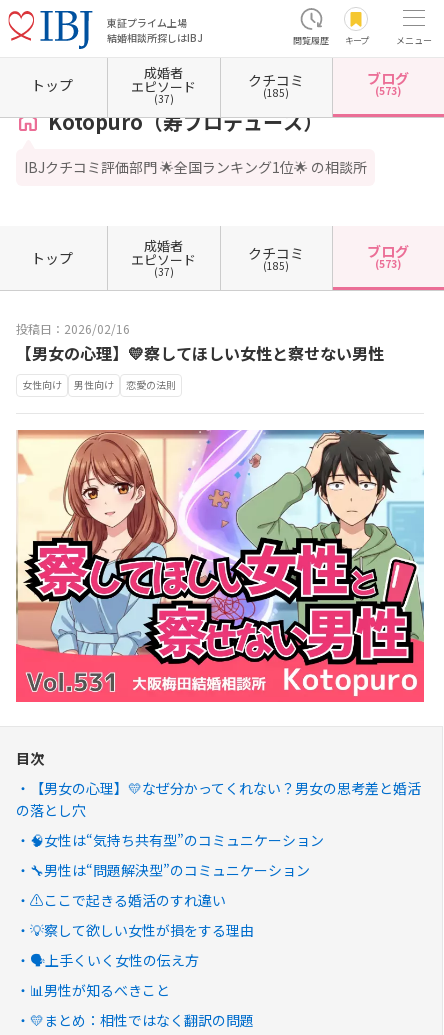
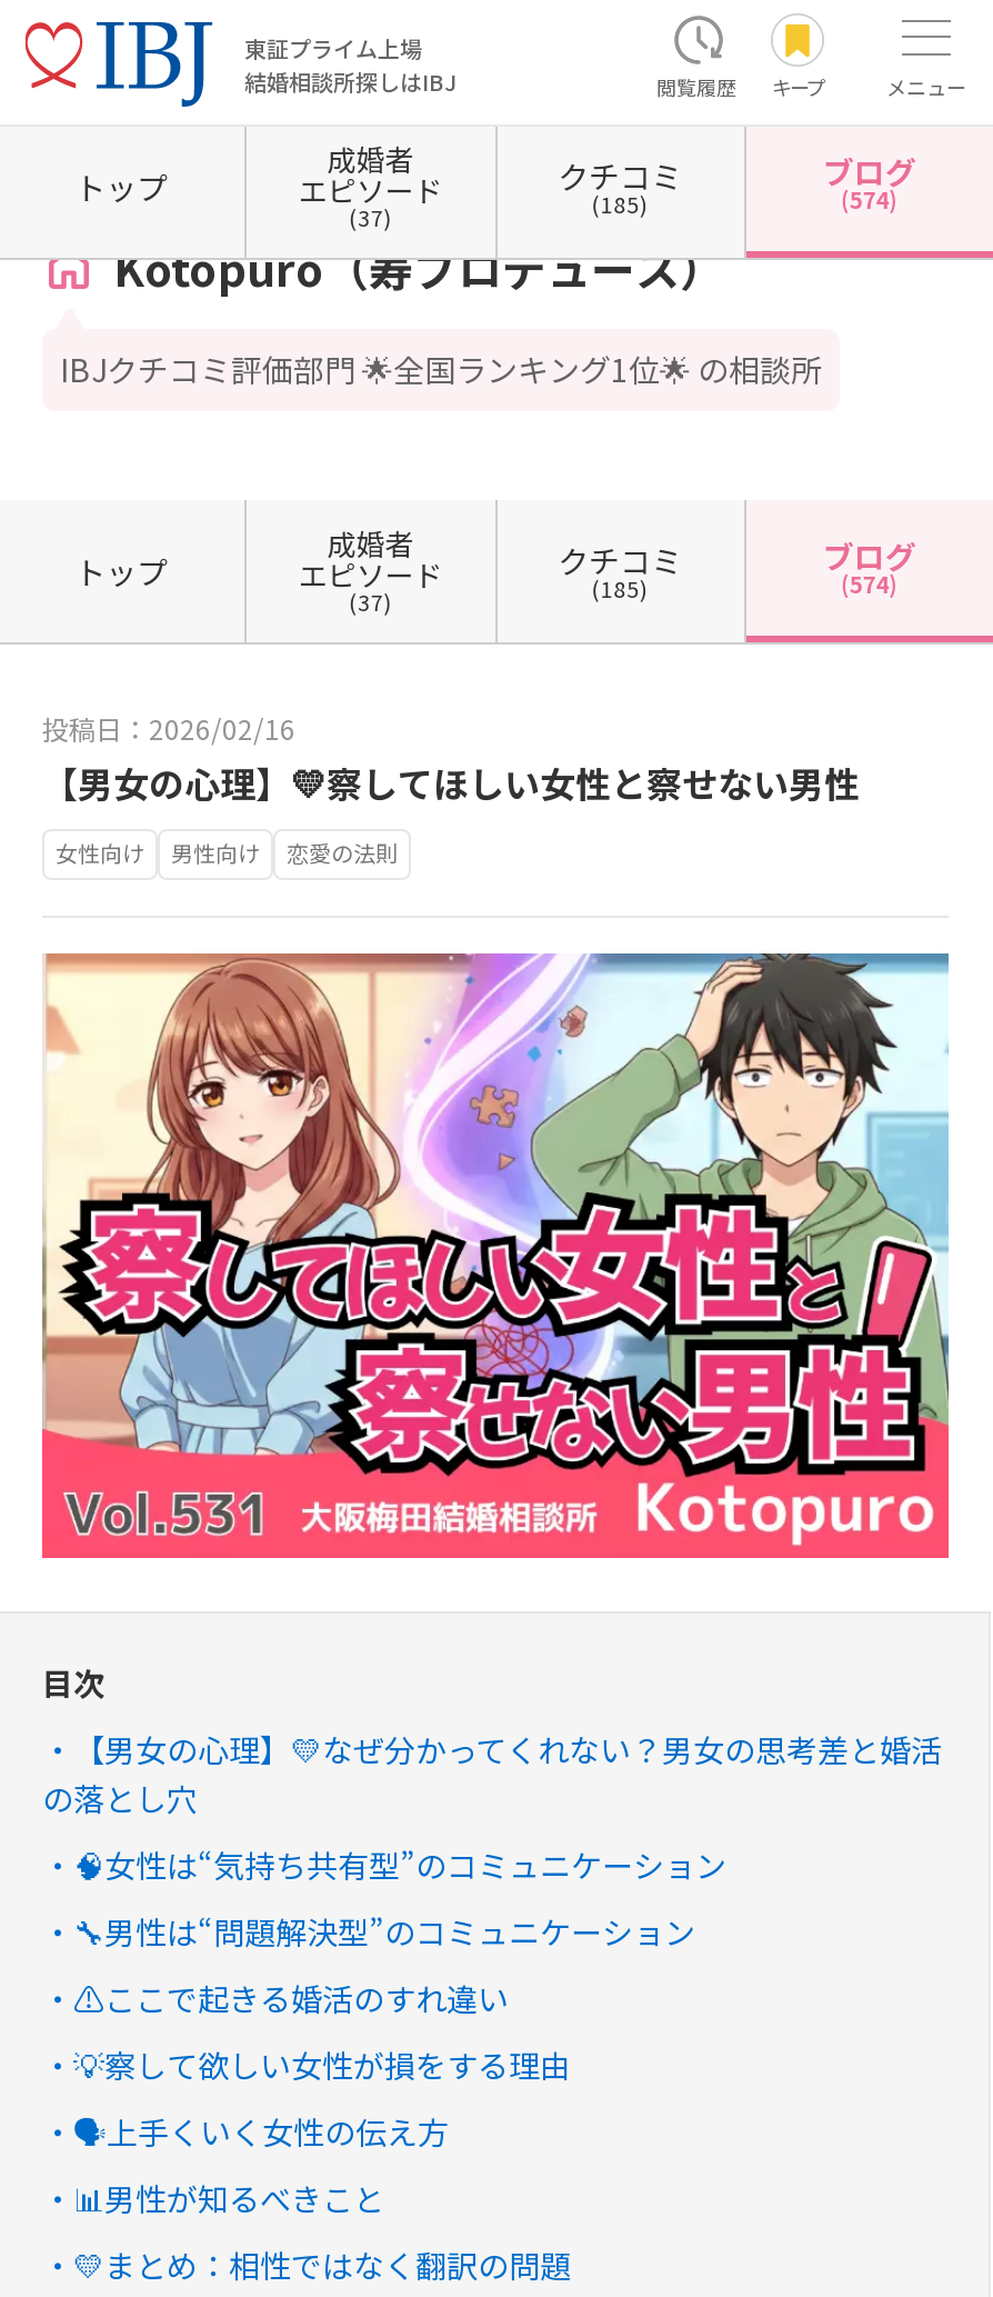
- (573)
+ (574)

- (573)
+ (574)
